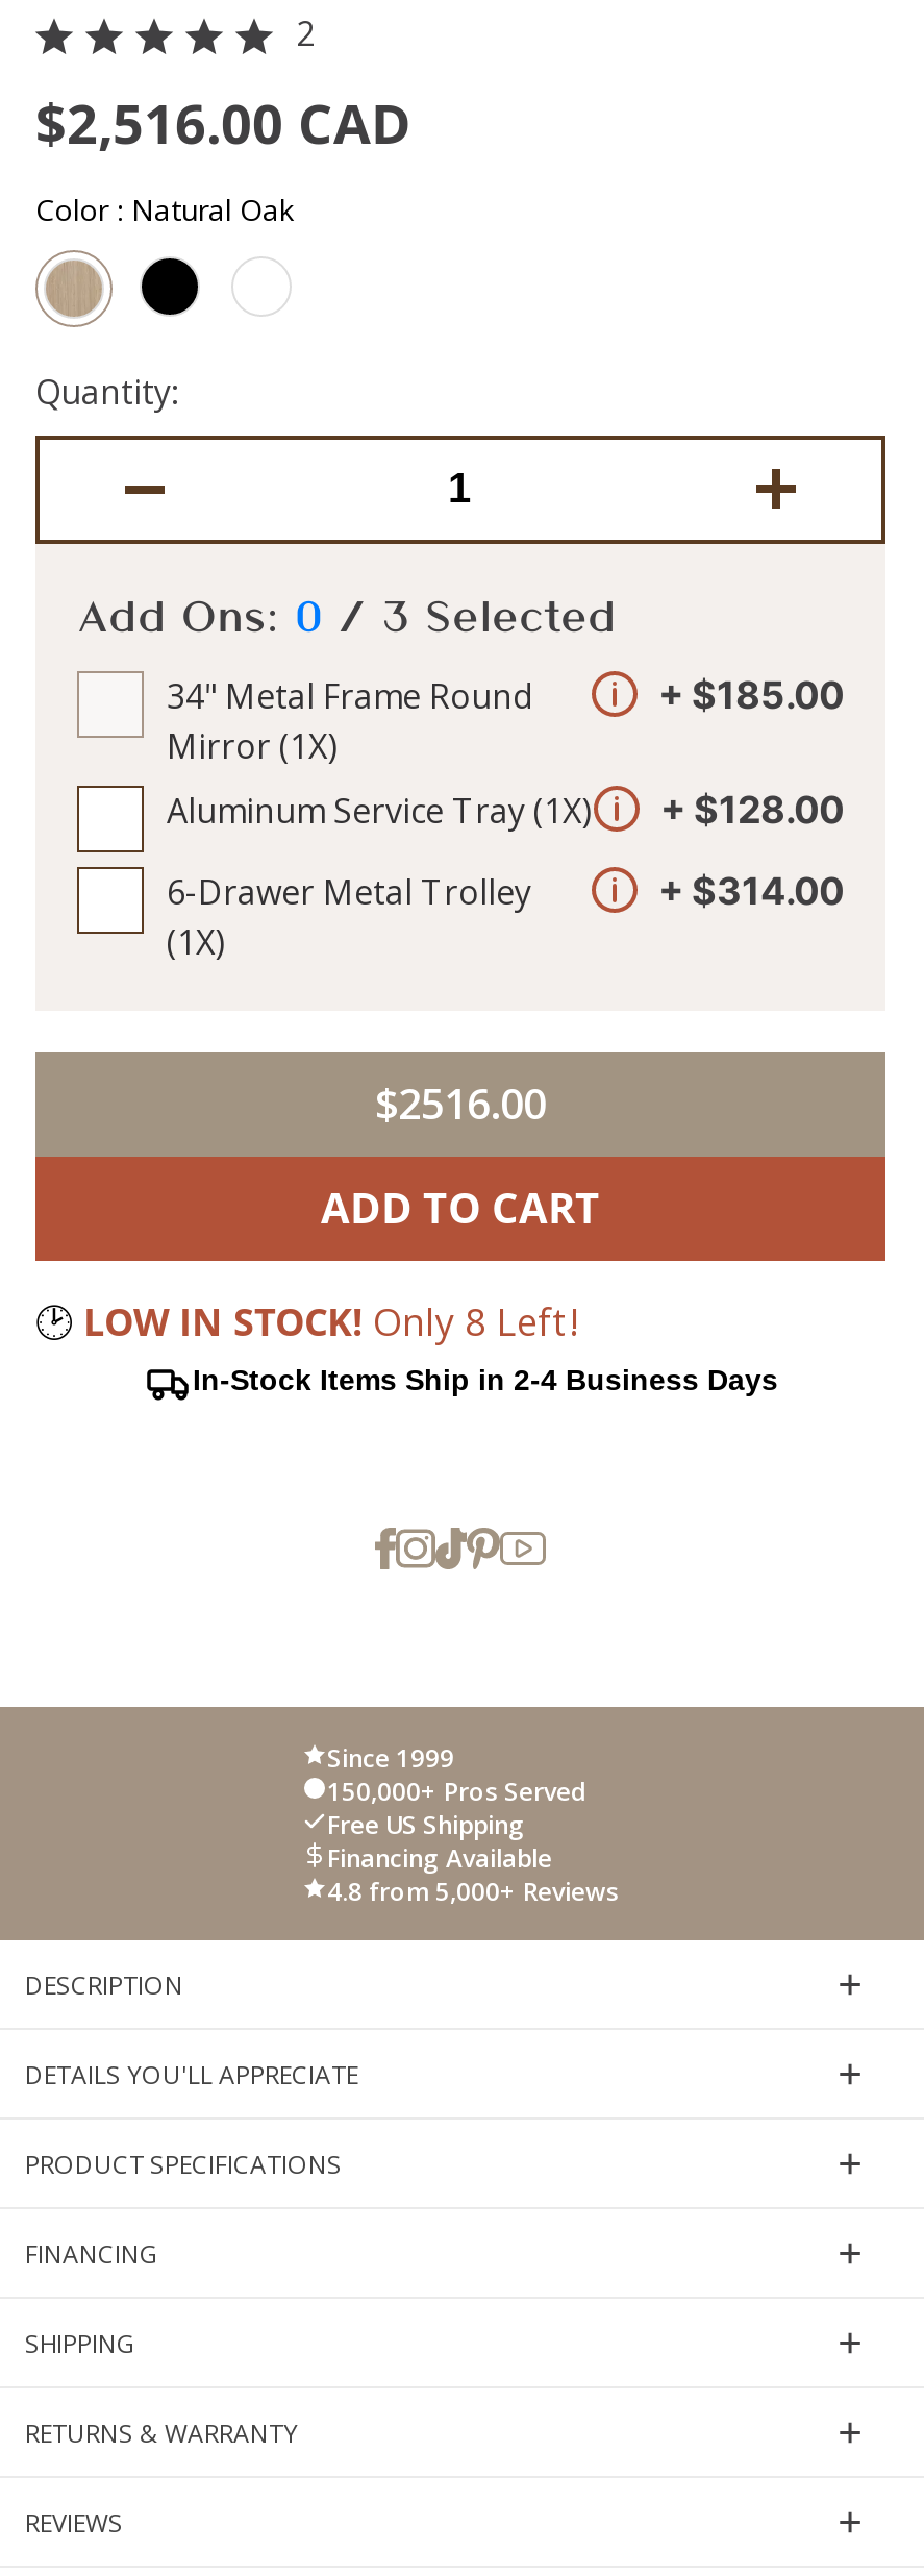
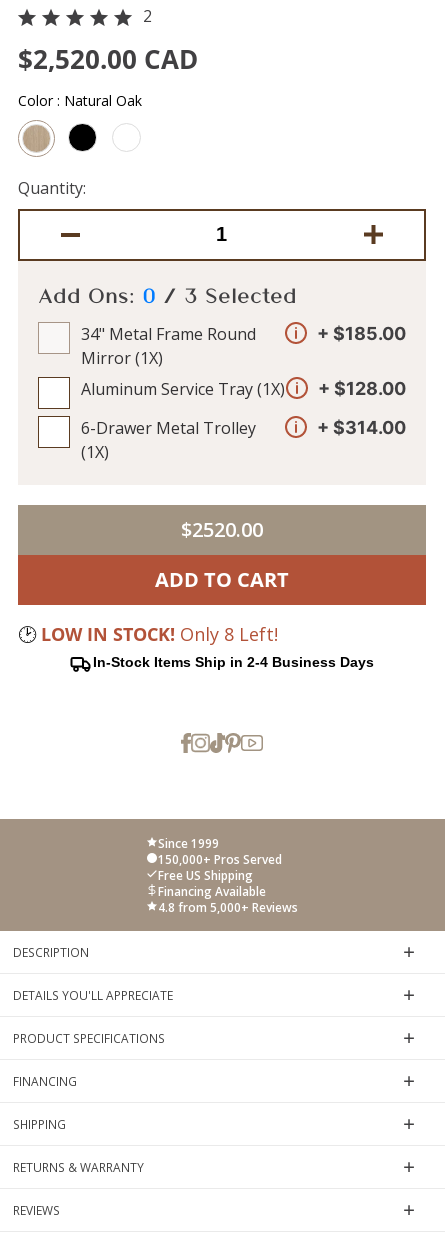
- $2,516.00 CAD
+ $2,520.00 CAD

- $2516.00
+ $2520.00
